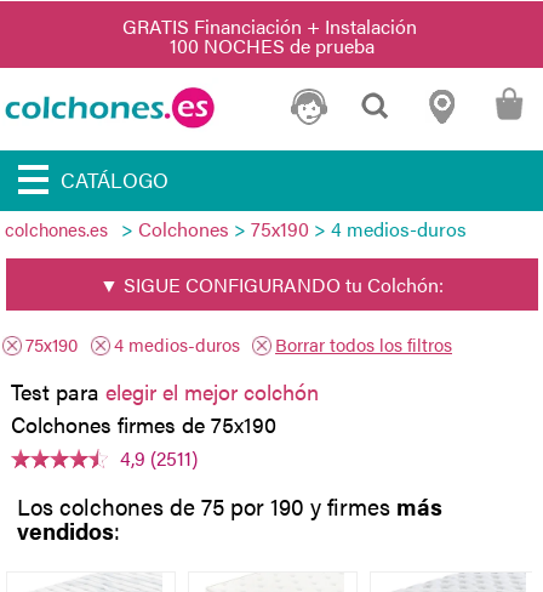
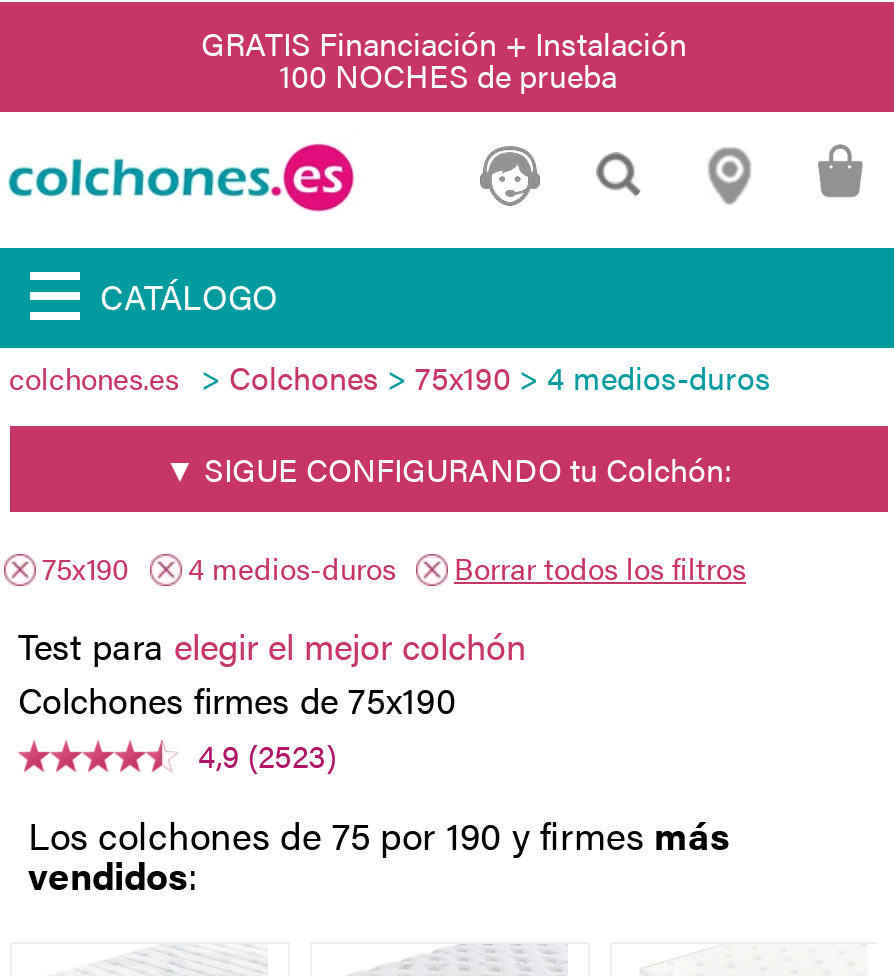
- 4,9 (2511)
+ 4,9 (2523)
